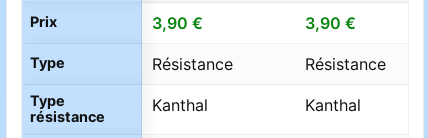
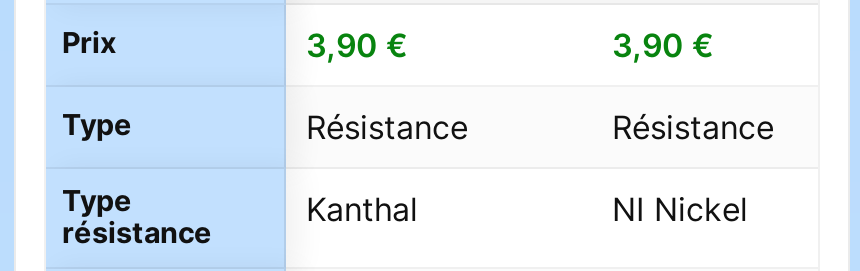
- Kanthal
+ NI Nickel
